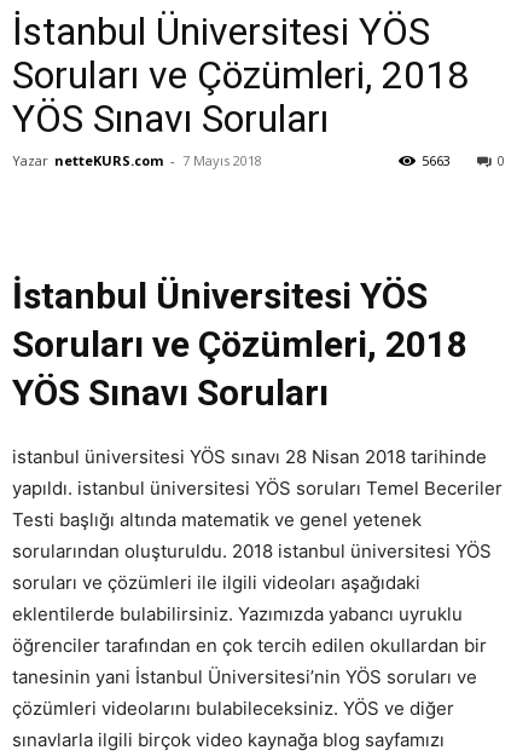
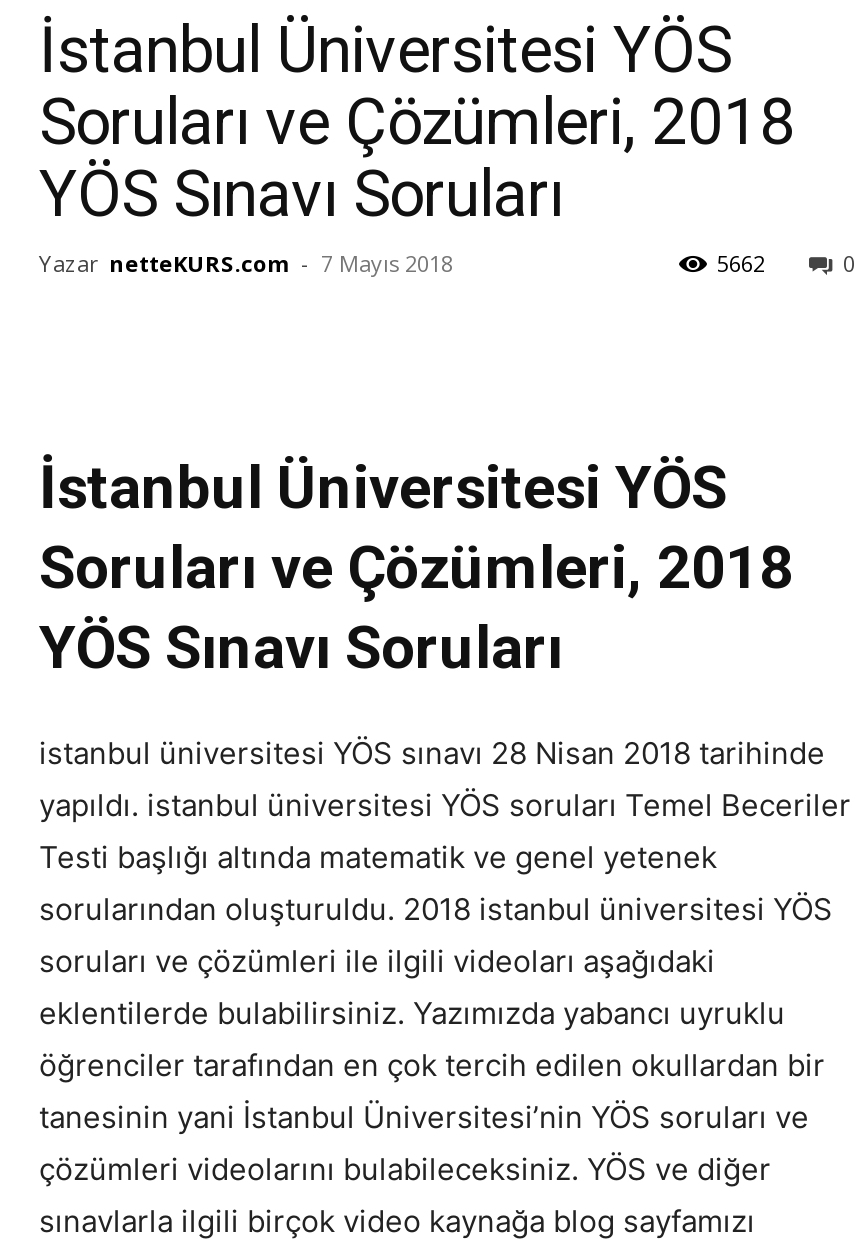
- 5663
+ 5662
